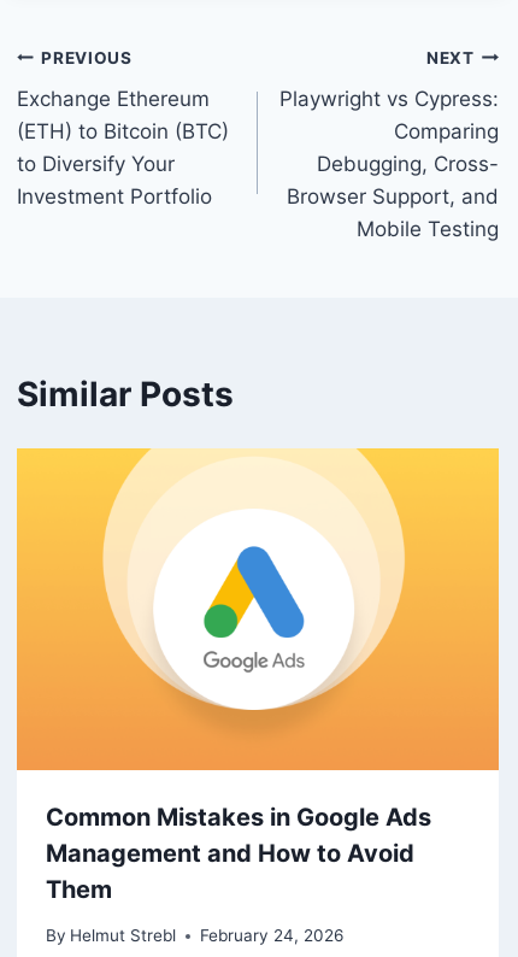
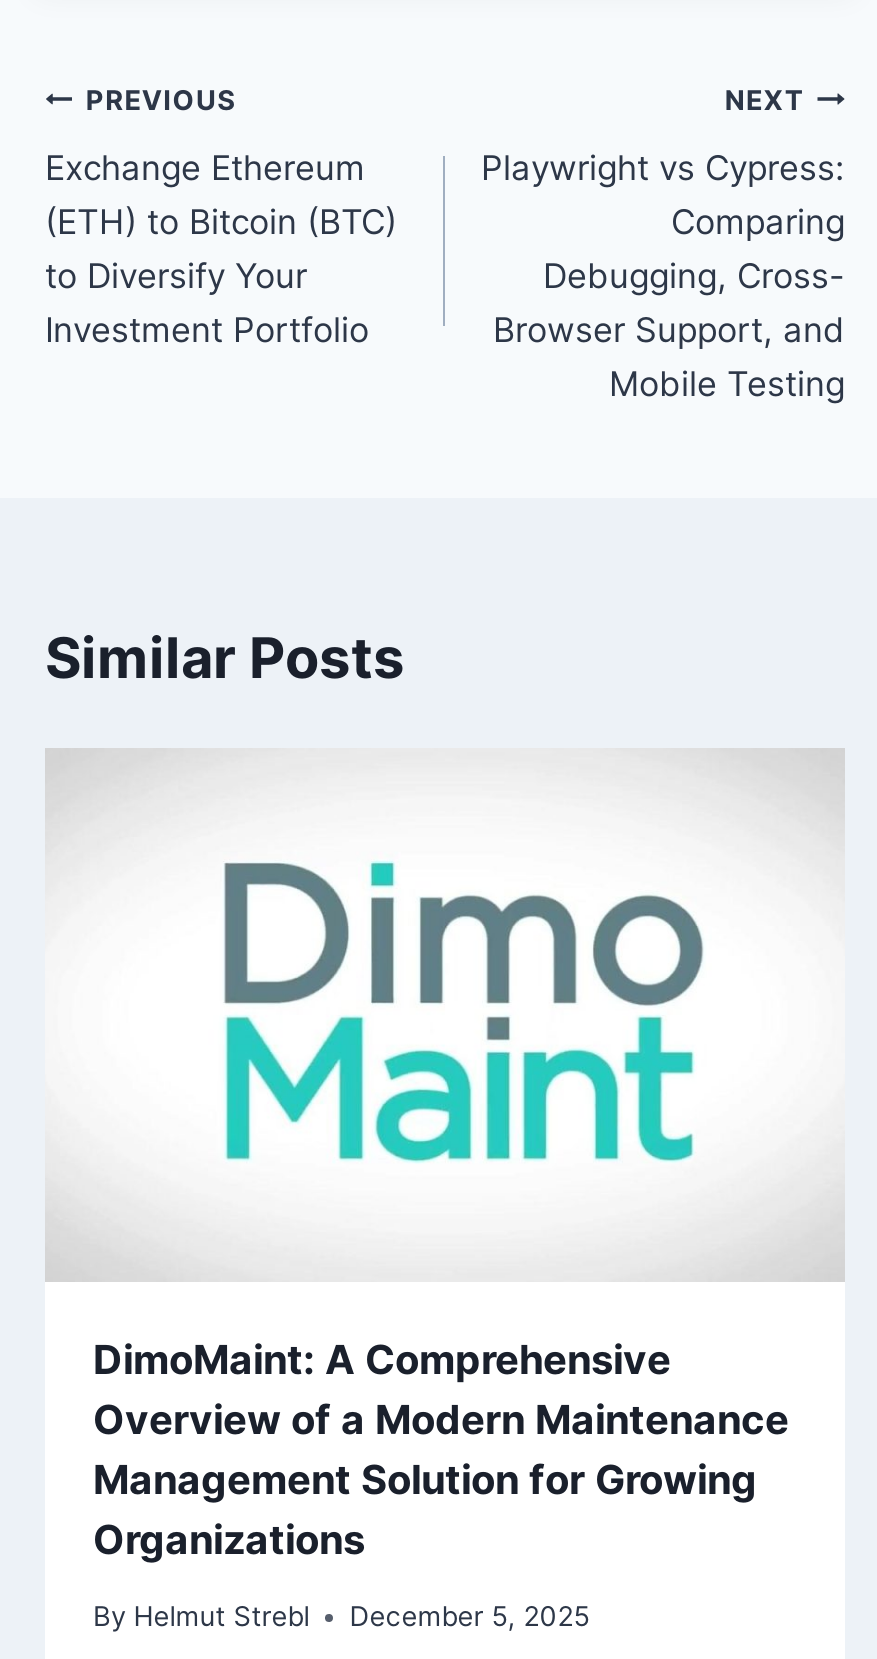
- [image]
- Common Mistakes in Google Ads
- Management and How to Avoid
- Them
+ [image]
+ DimoMaint: A Comprehensive
+ Overview of a Modern Maintenance
+ Management Solution for Growing
+ Organizations

- By Helmut Strebl February 24, 2026
+ By Helmut Strebl December 5, 2025
